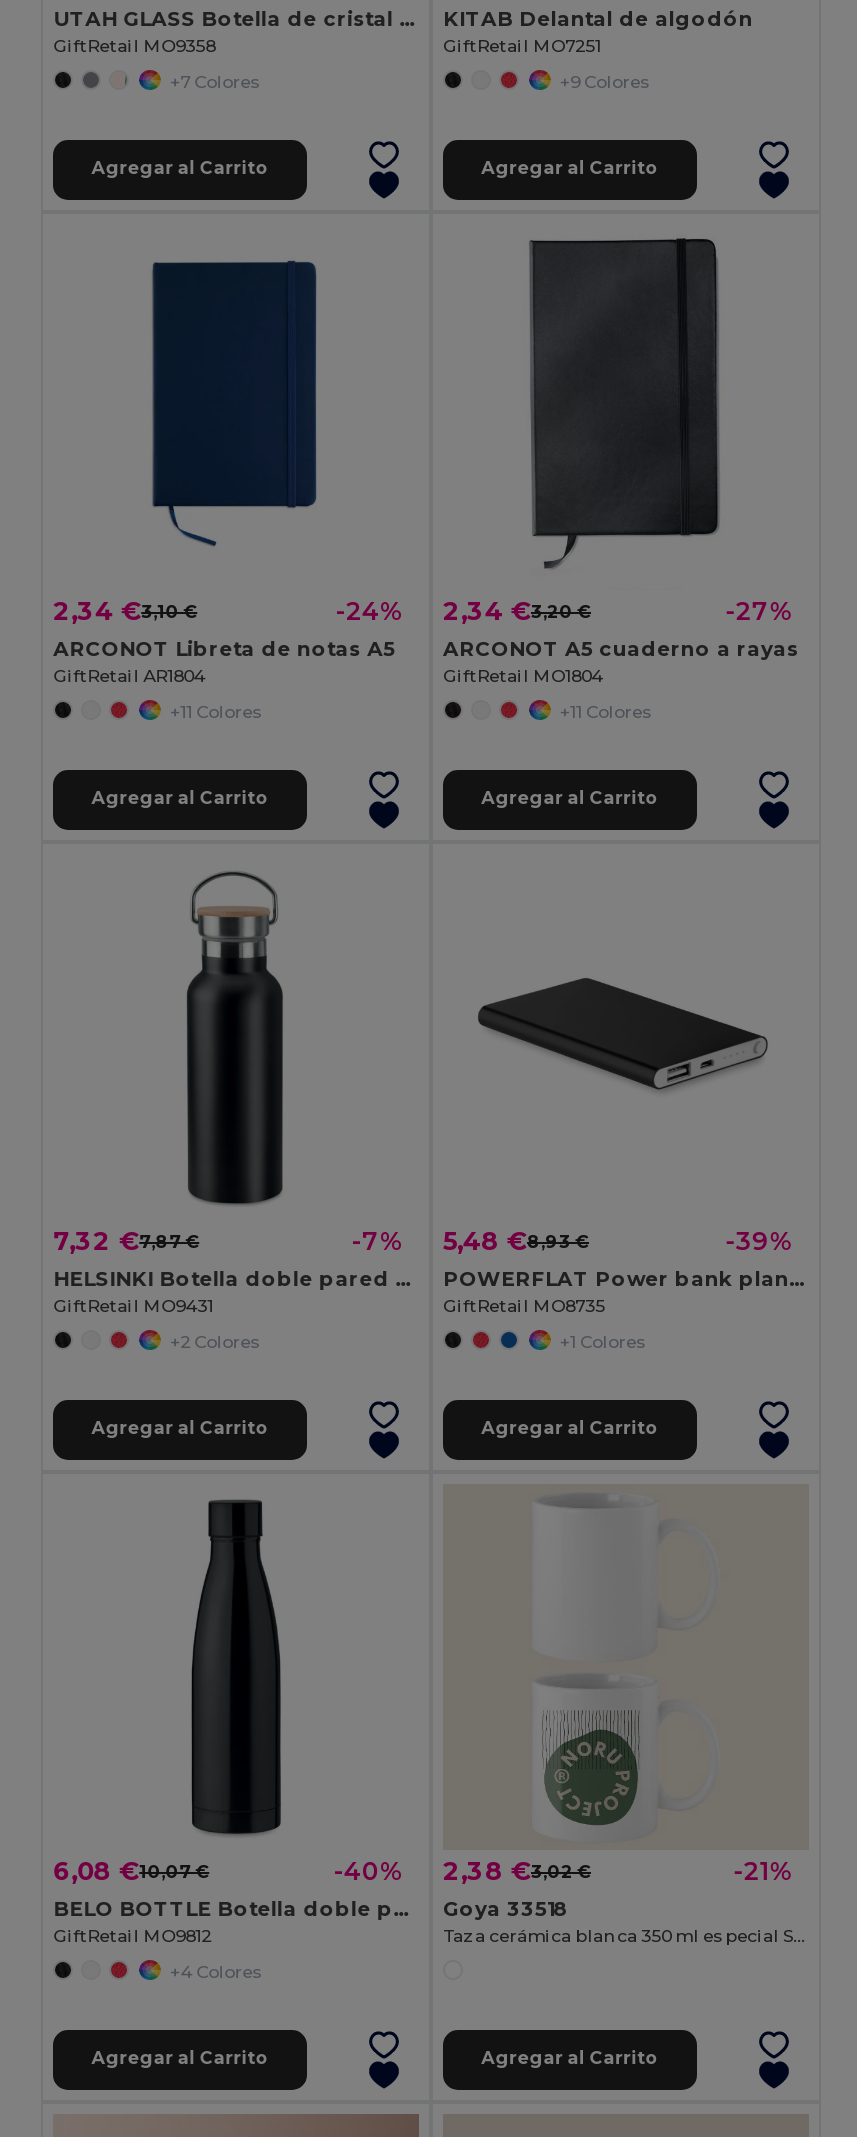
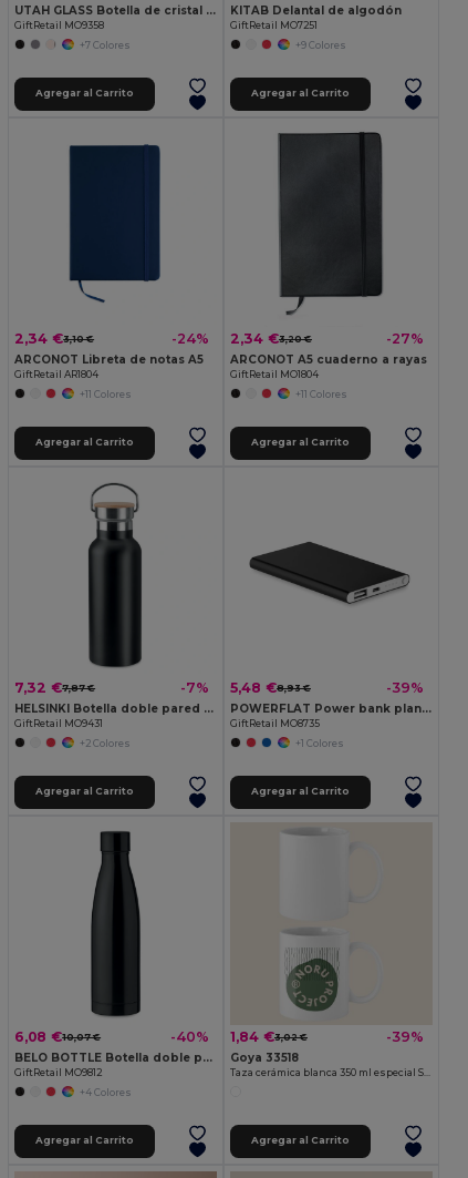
- -40% 2,38 €3,02 €
+ -40% 1,84 €3,02 €

- -21%
+ -39%
